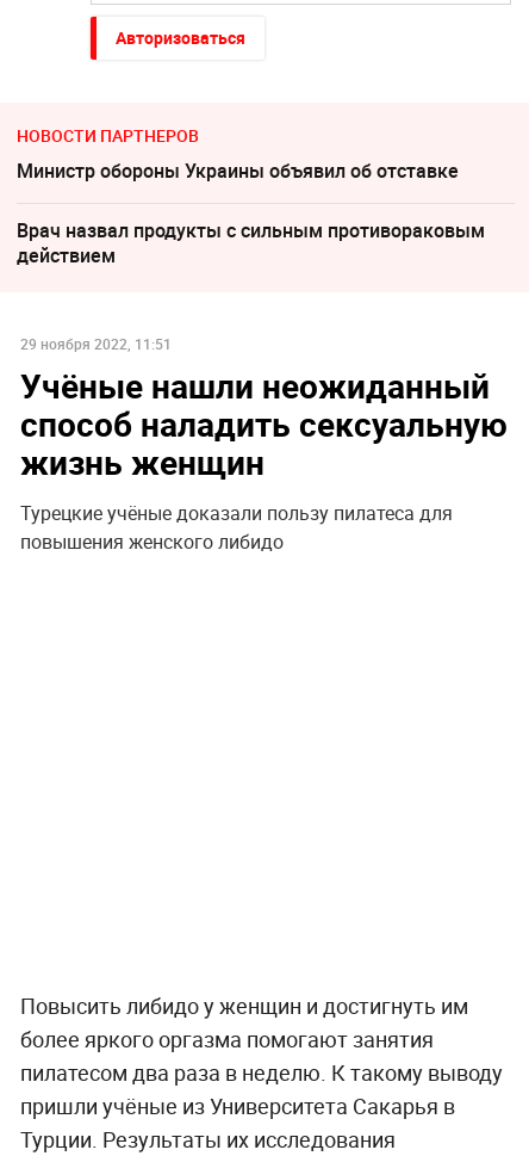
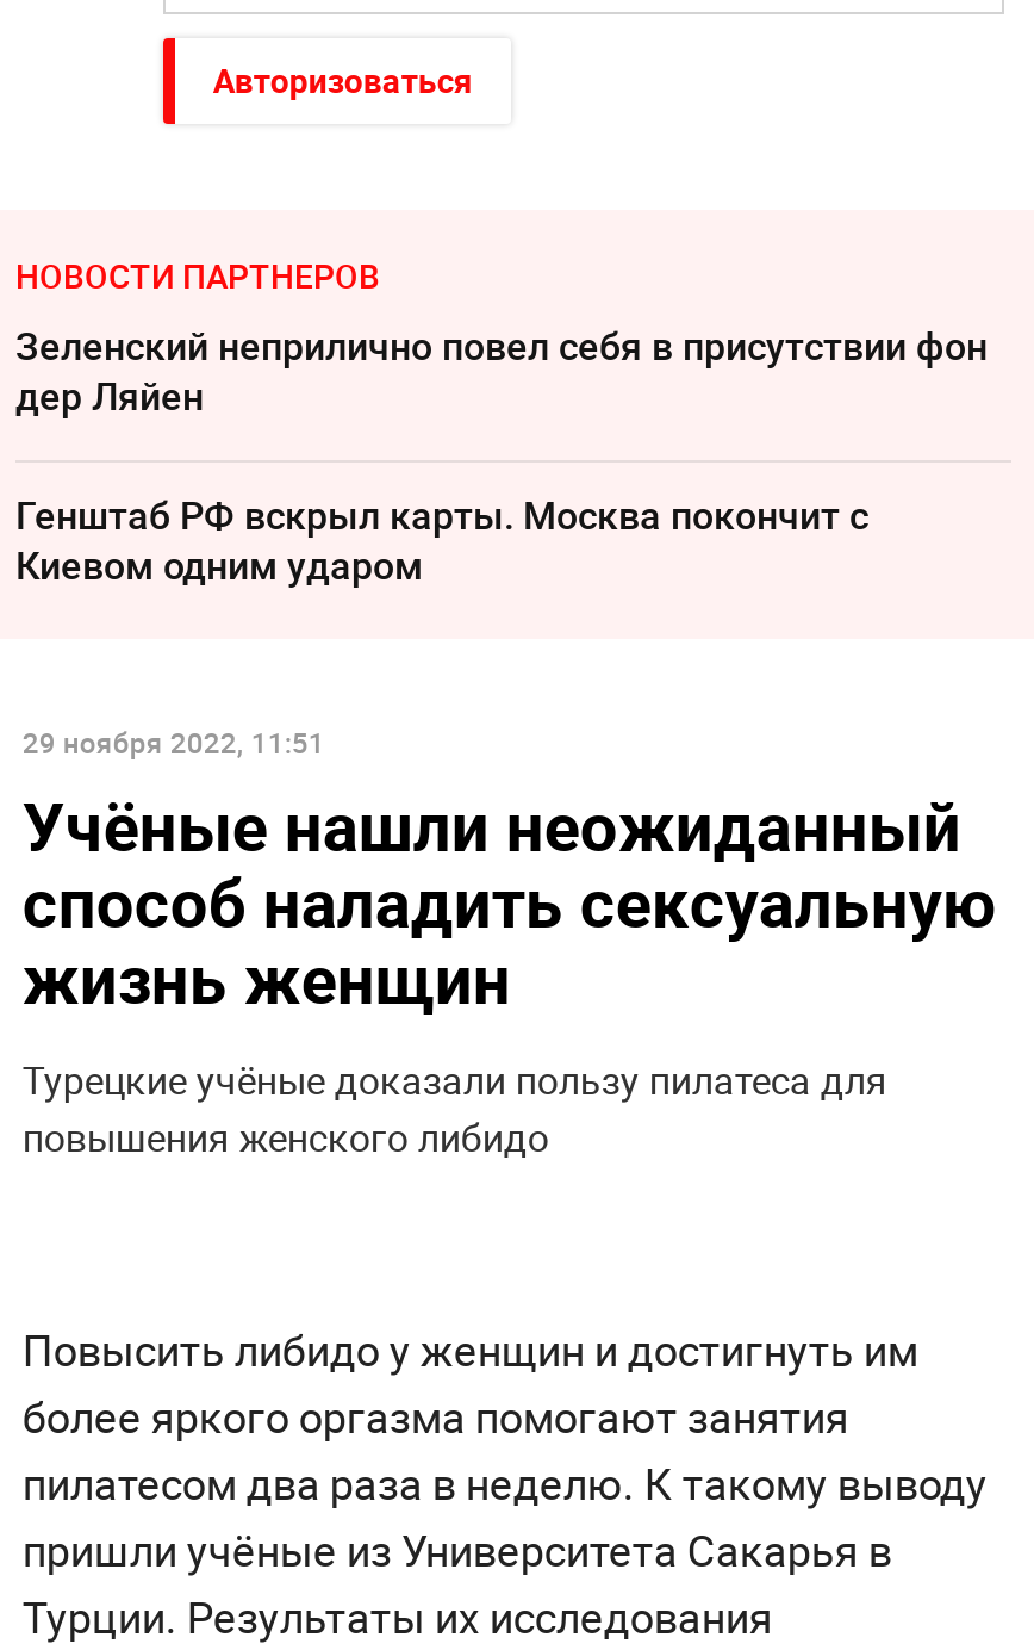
- Министр обороны Украины объявил об отставке
+ Зеленский неприлично повел cебя в присутствии фон
+ дер Ляйен

- Врач назвал продукты с сильным противораковым
- действием
+ Генштаб РФ вскрыл карты. Москва покончит с
+ Киевом одним ударом

moved down: 29 ноября 2022, 11:51 | Учёные нашли неожиданный | способ наладить сексуальную | жизнь женщин | Турецкие учёные доказали пользу пилатеса для | повышения женского либидо
